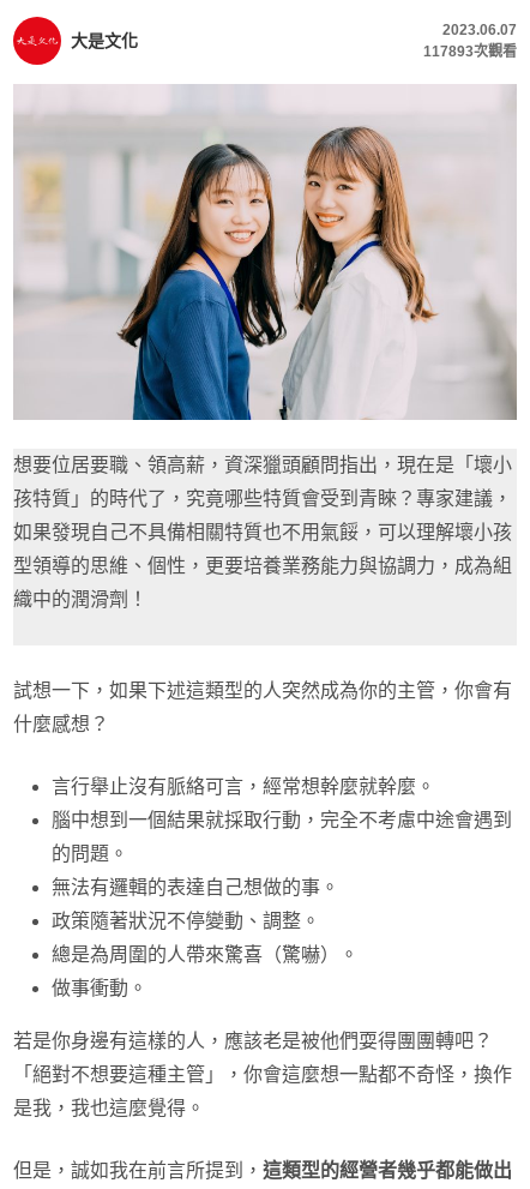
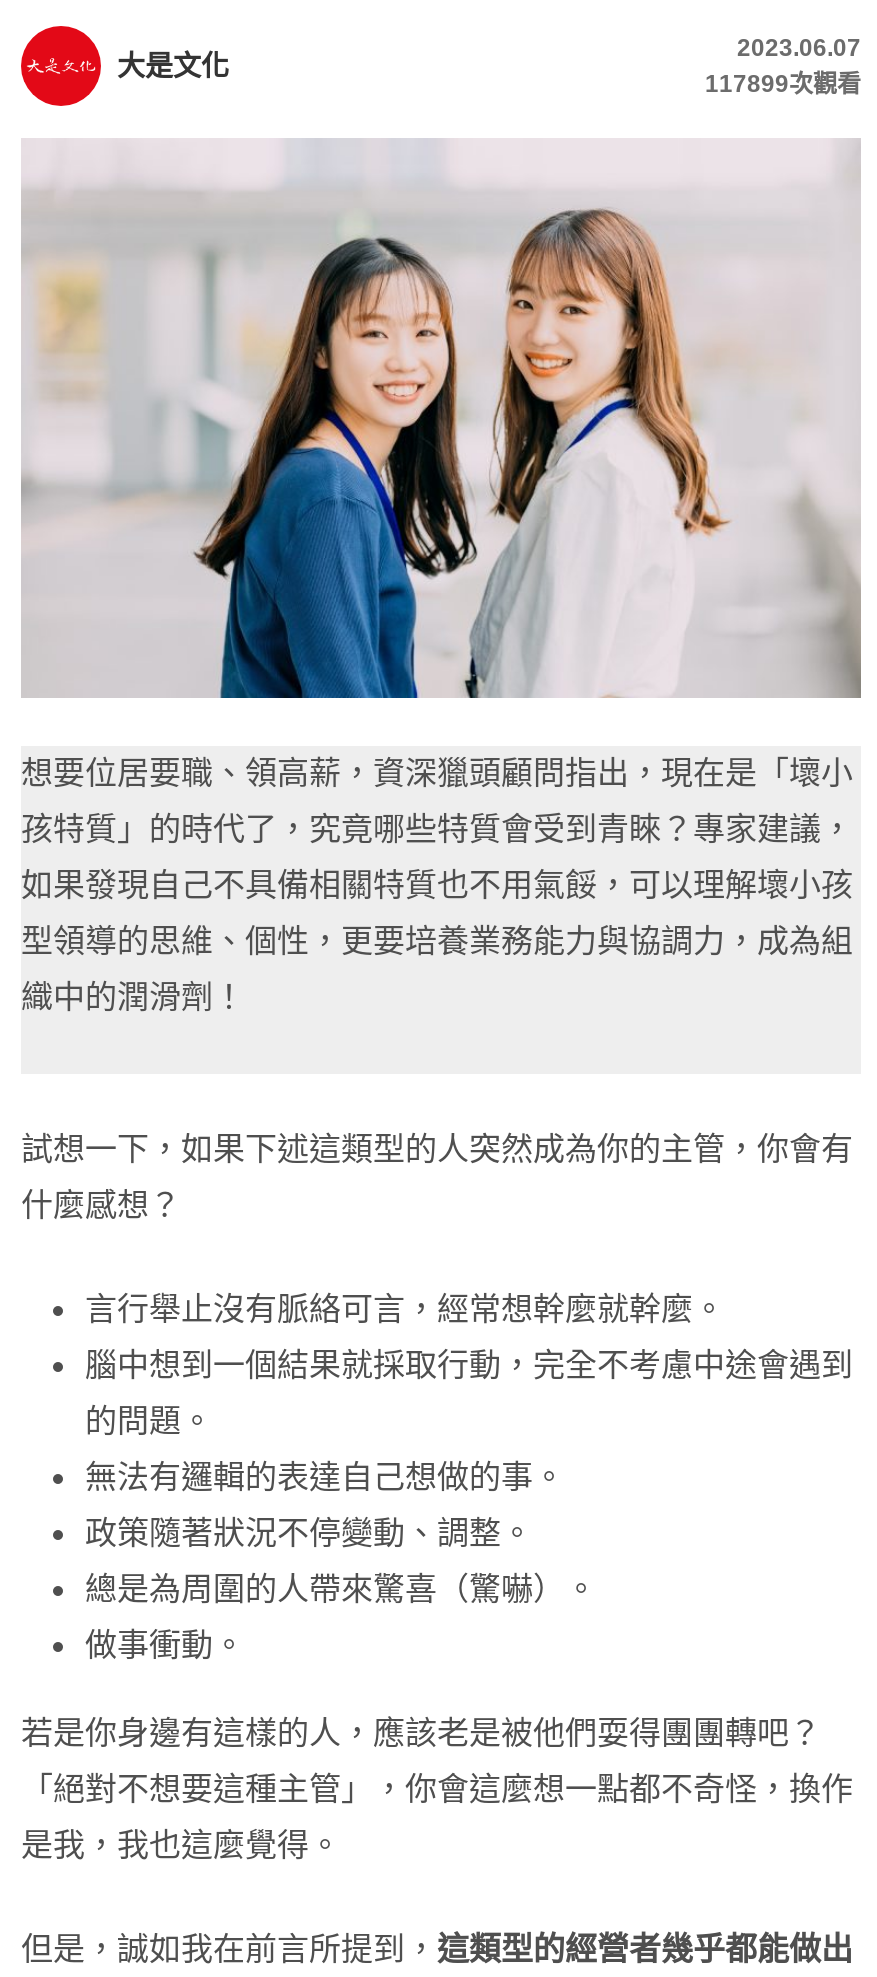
- 117893次觀看
+ 117899次觀看
